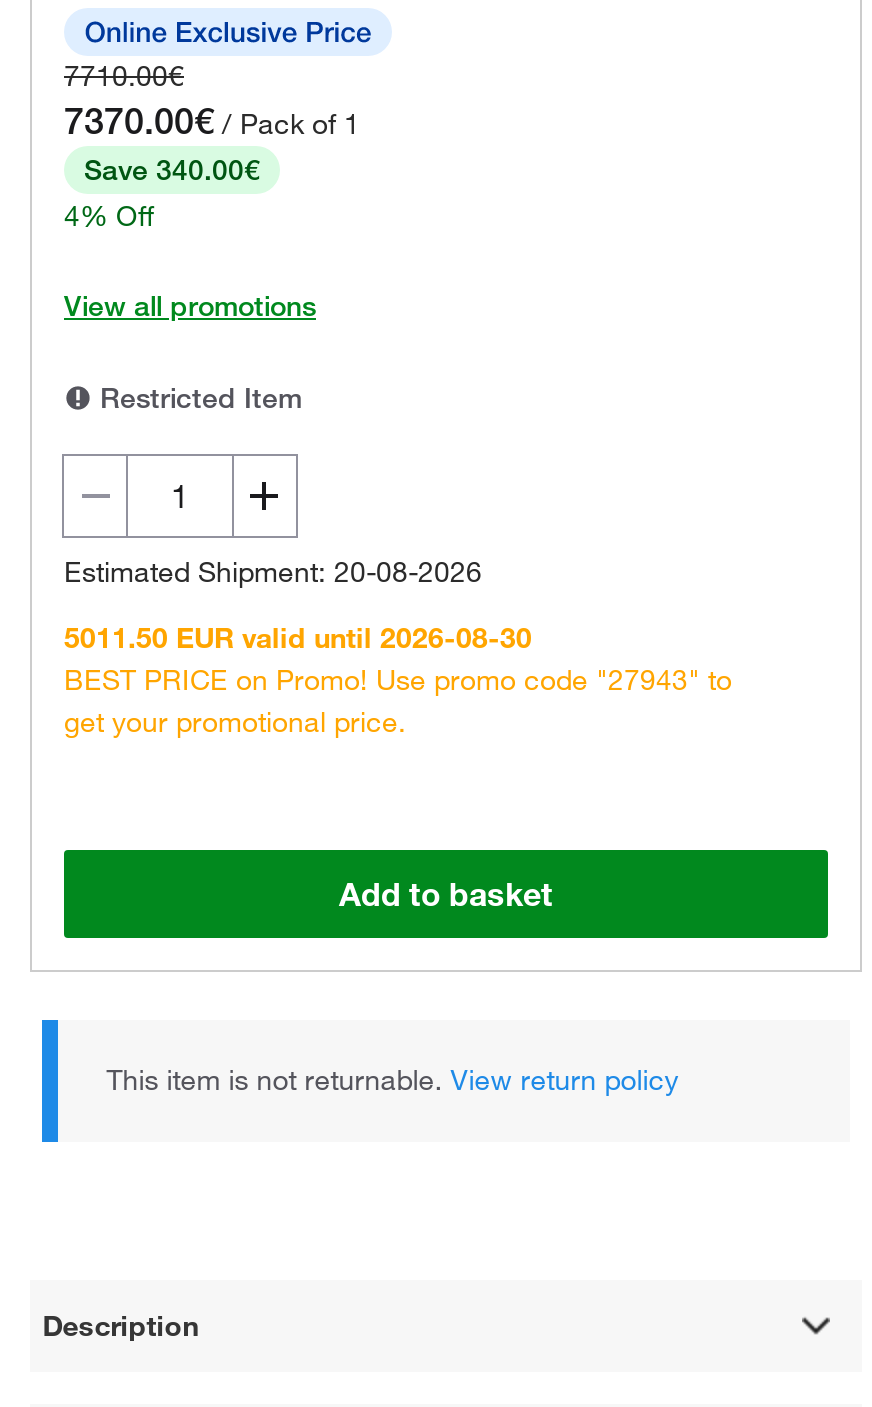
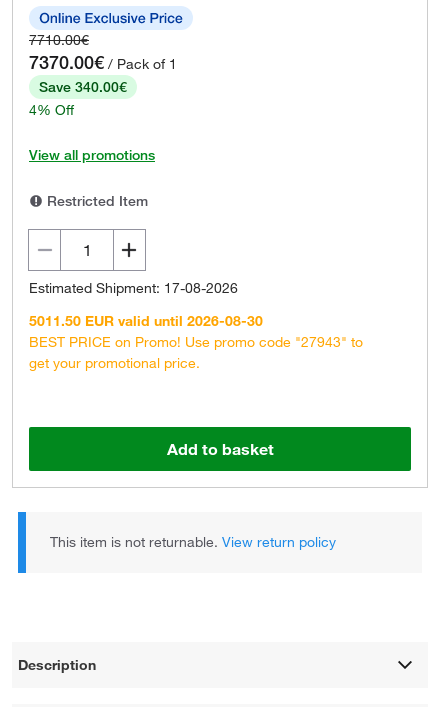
- Estimated Shipment: 20-08-2026
+ Estimated Shipment: 17-08-2026
